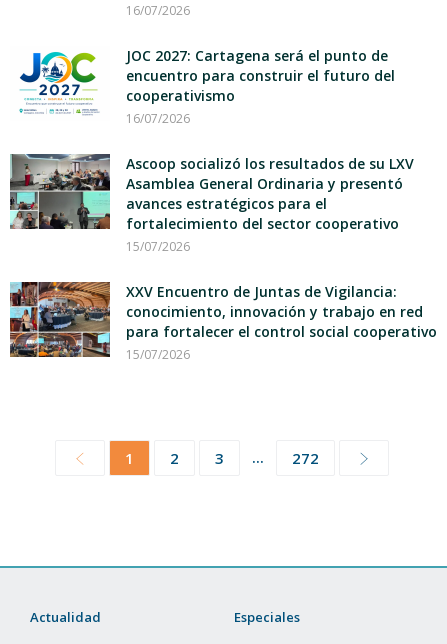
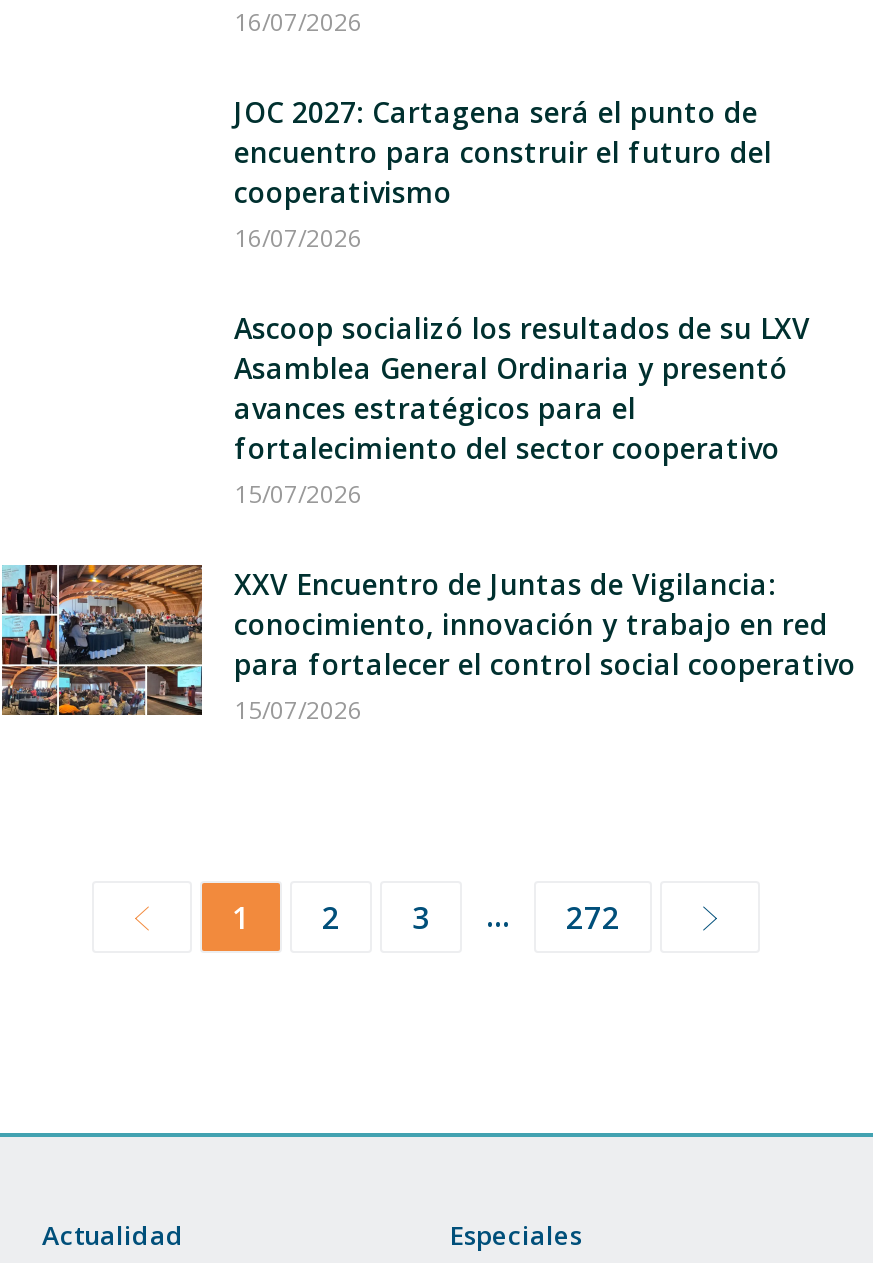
- [image]

- [image]
